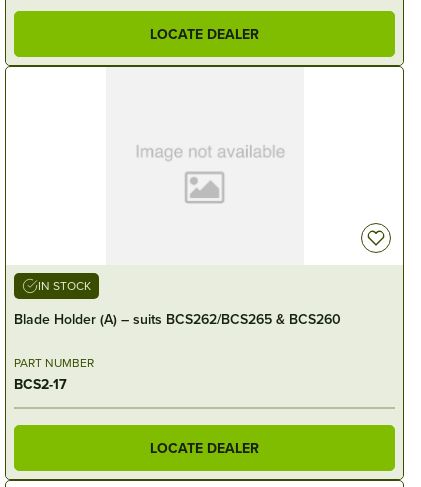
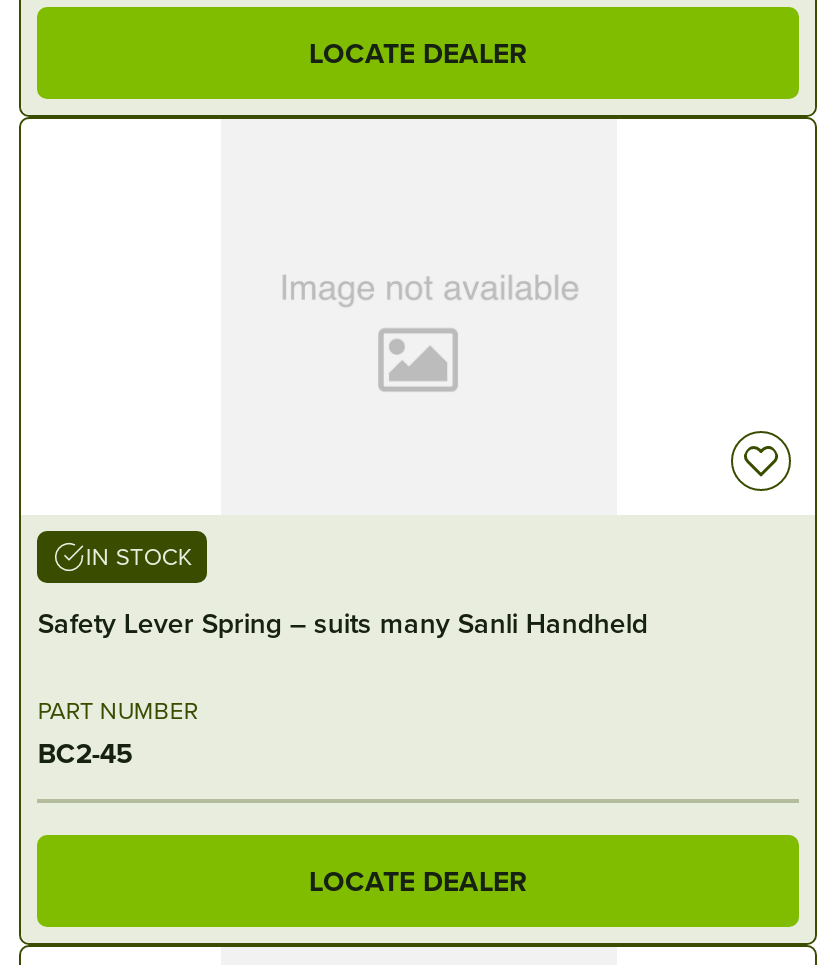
- Blade Holder (A) – suits BCS262/BCS265 & BCS260
+ Safety Lever Spring – suits many Sanli Handheld

- BCS2-17
+ BC2-45
